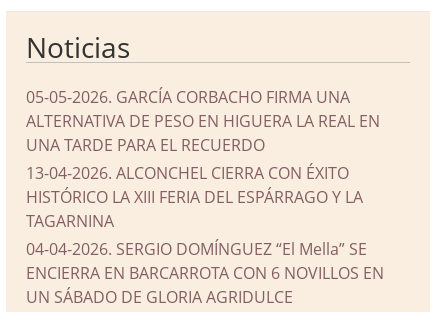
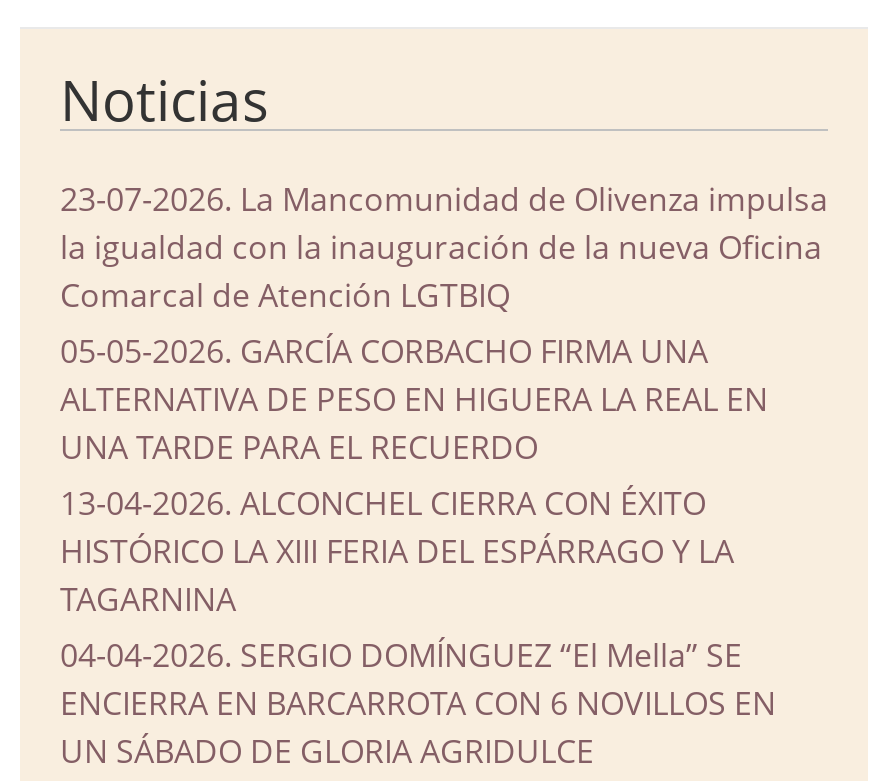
+ 23-07-2026. La Mancomunidad de Olivenza impulsa
+ la igualdad con la inauguración de la nueva Oficina
+ Comarcal de Atención LGTBIQ
